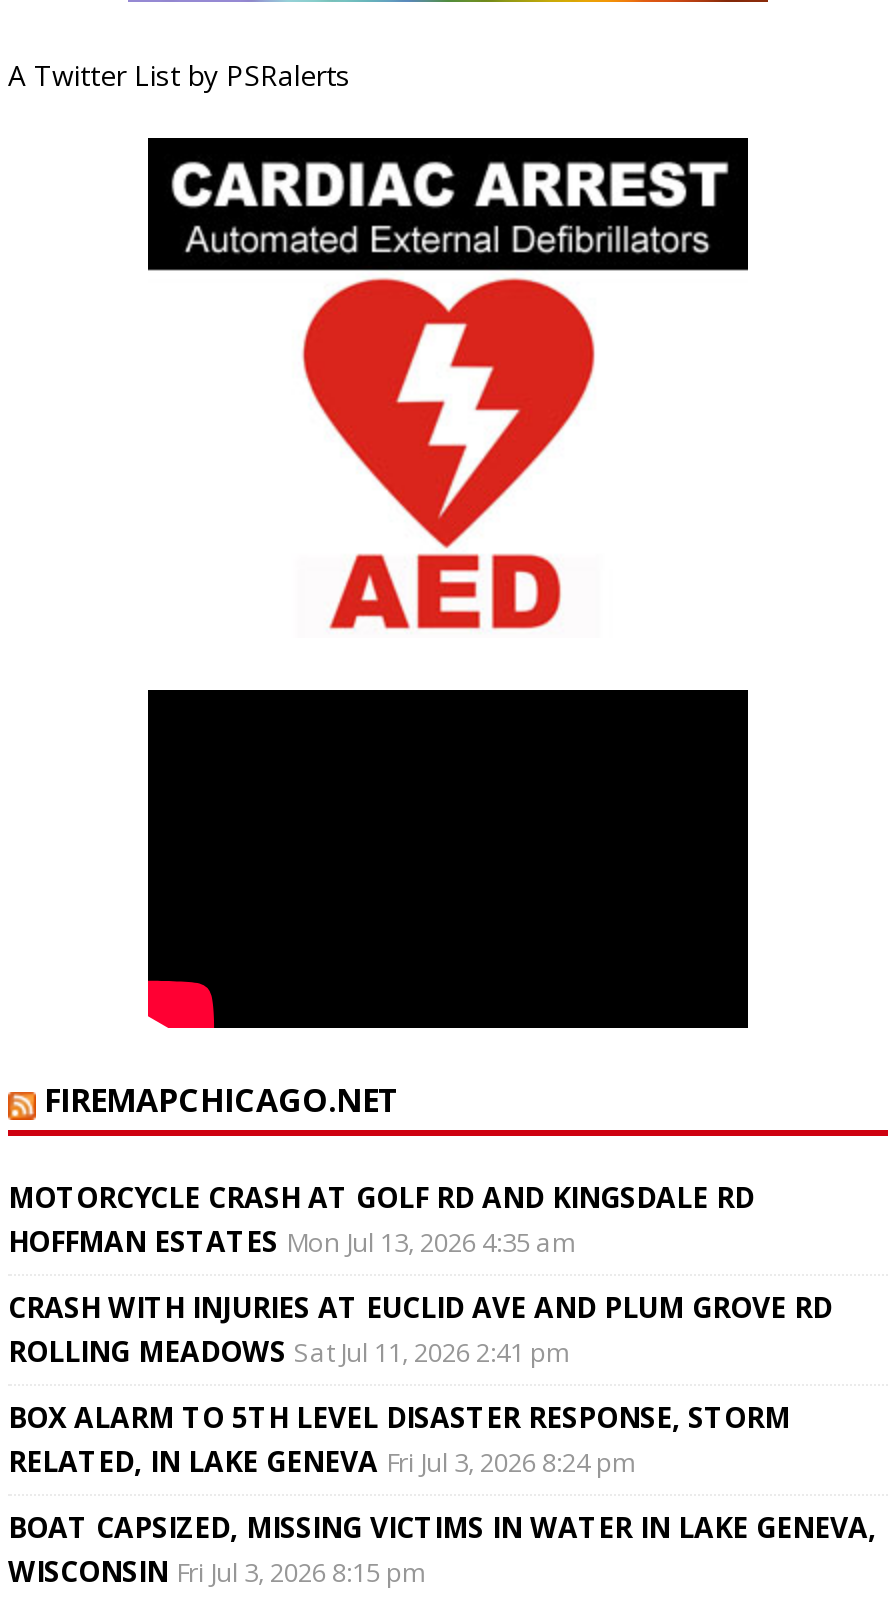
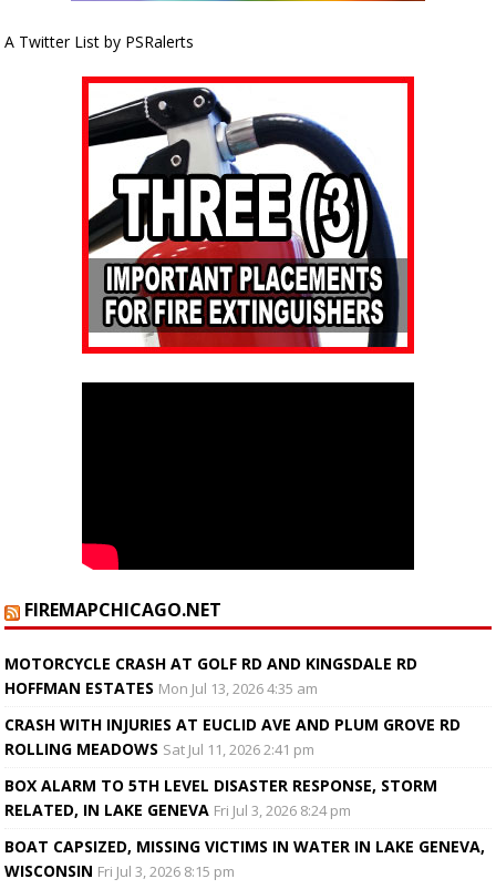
- [image]
+ [image]
